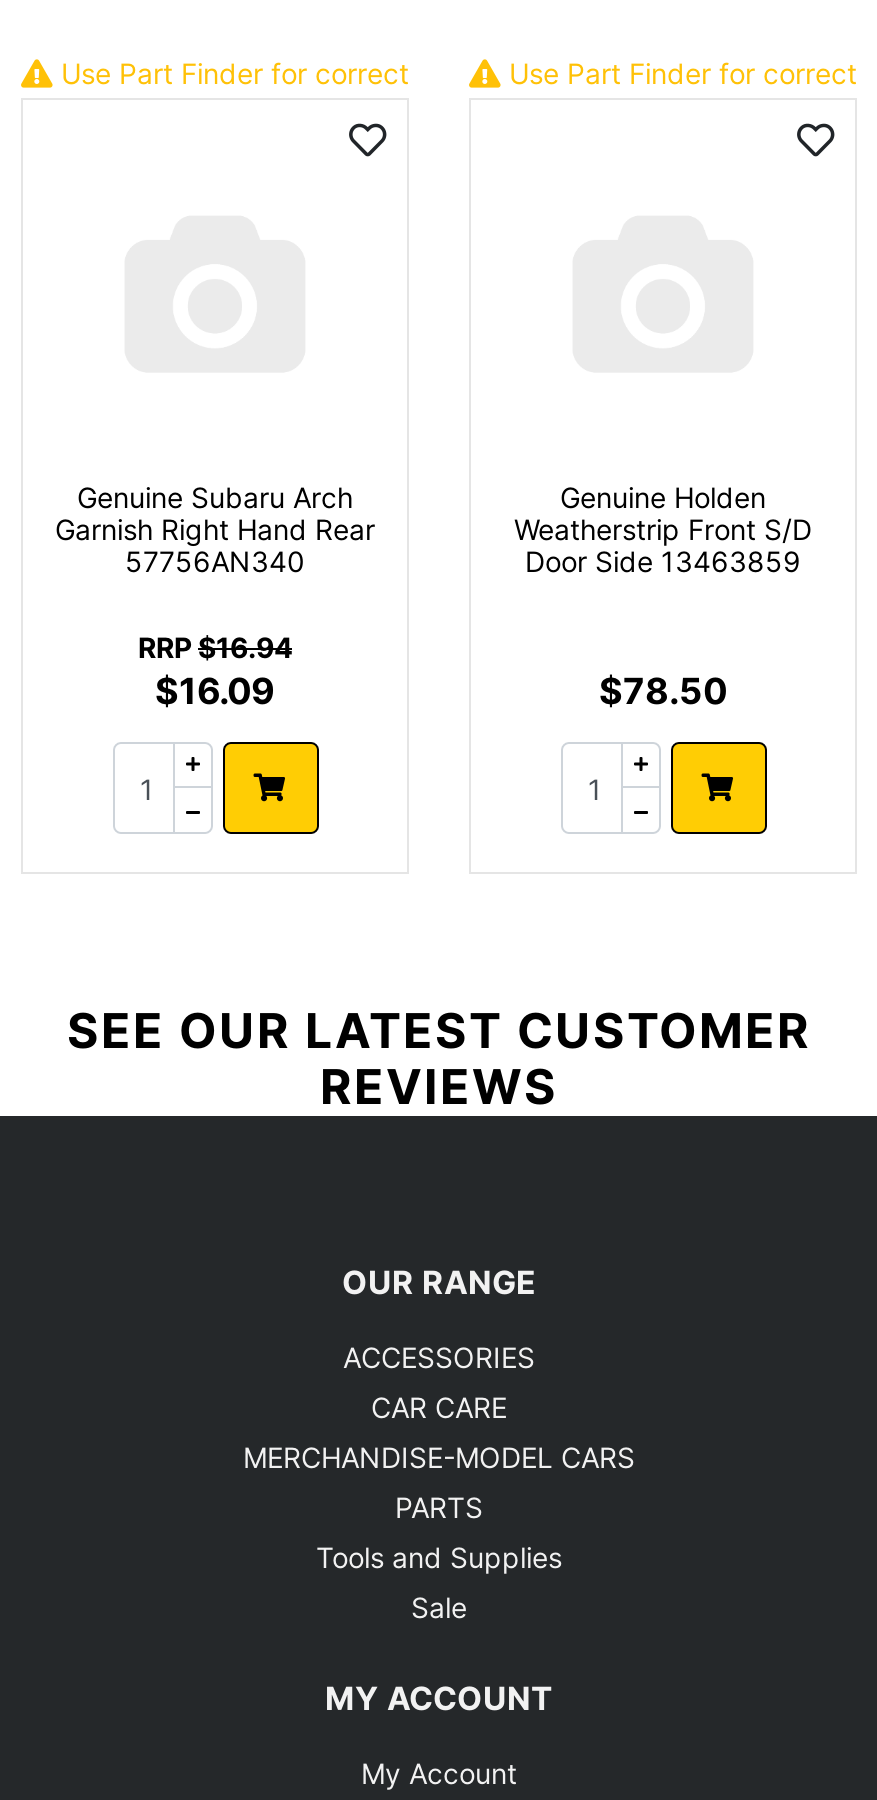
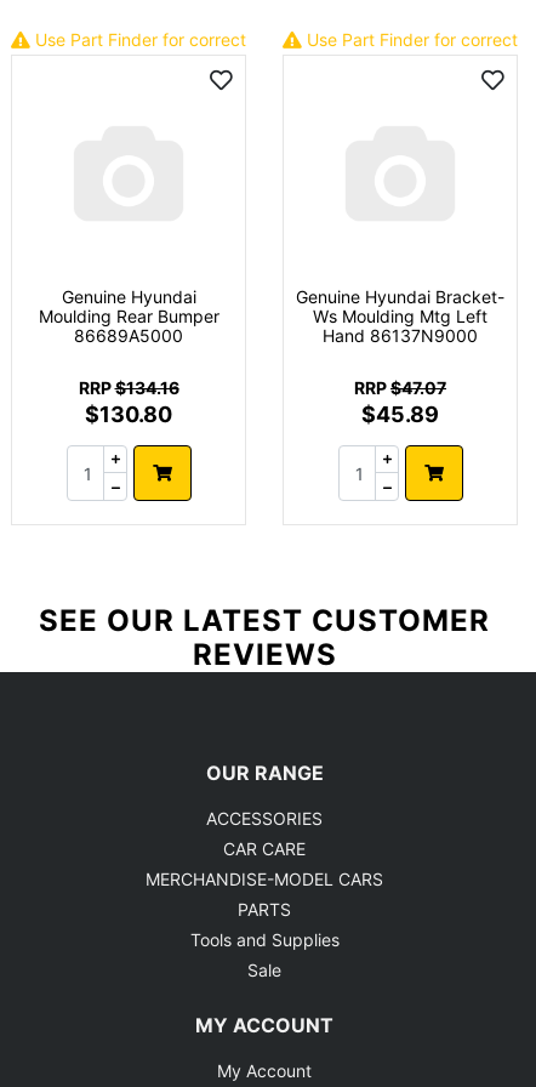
- Genuine Subaru Arch
- Garnish Right Hand Rear
- 57756AN340
+ Genuine Hyundai
+ Moulding Rear Bumper
+ 86689A5000

- Genuine Holden
- Weatherstrip Front S/D
- Door Side 13463859
+ Genuine Hyundai Bracket-
+ Ws Moulding Mtg Left
+ Hand 86137N9000

- RRP $16.94
- $16.09
+ RRP $134.16
+ $130.80

- $78.50
+ RRP $47.07
+ $45.89
